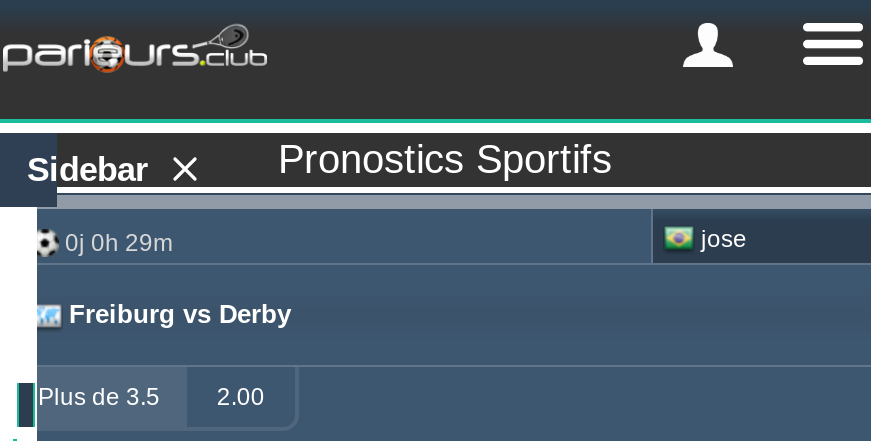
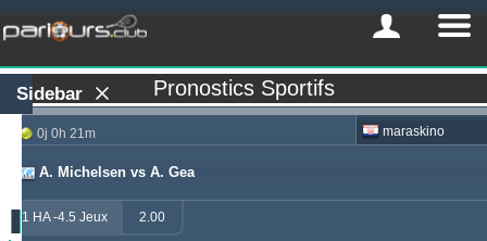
- 0j 0h 29m
+ 0j 0h 21m

- jose
+ maraskino

- Freiburg vs Derby
+ A. Michelsen vs A. Gea

- Plus de 3.5
+ 1 HA -4.5 Jeux
